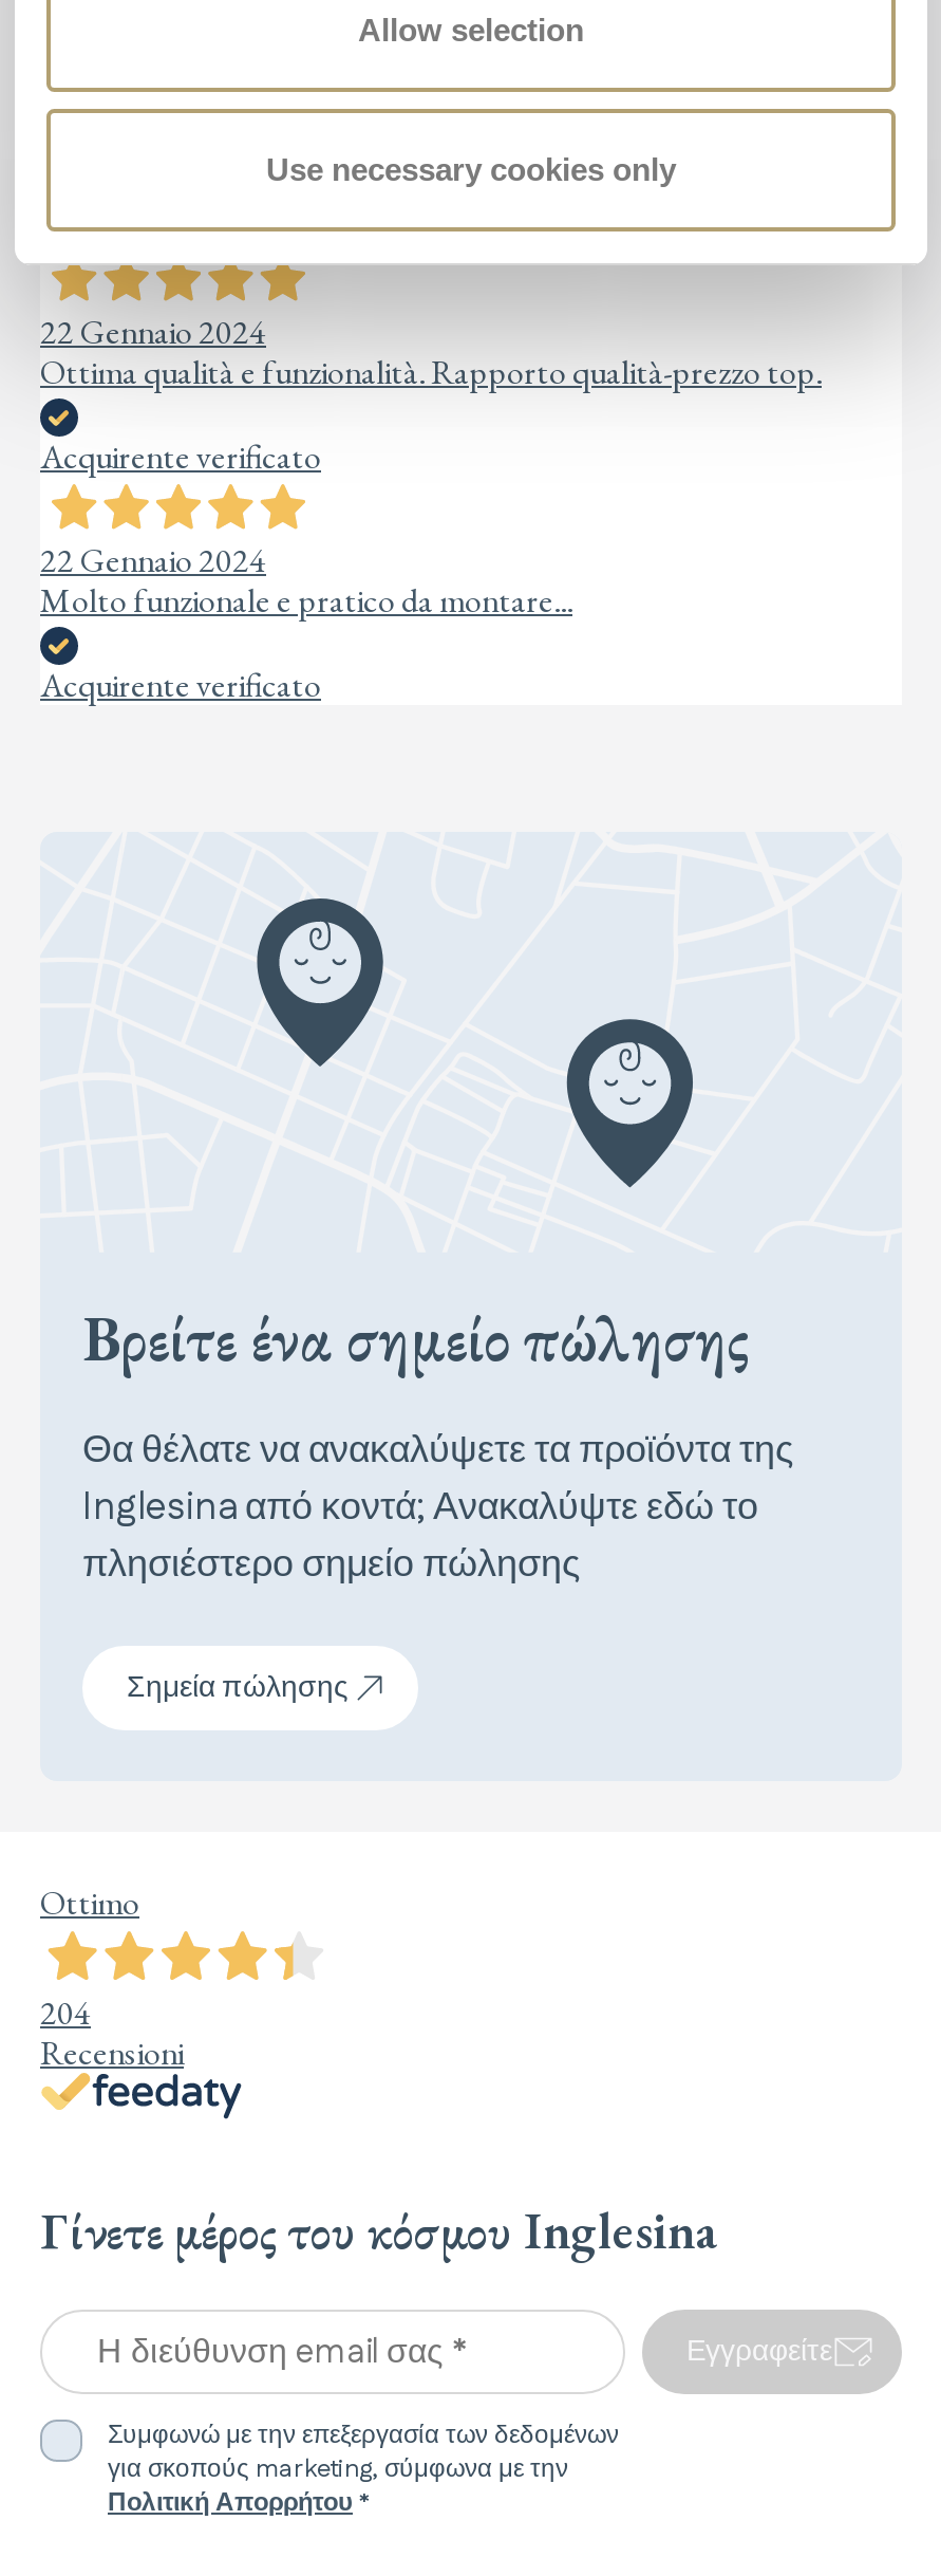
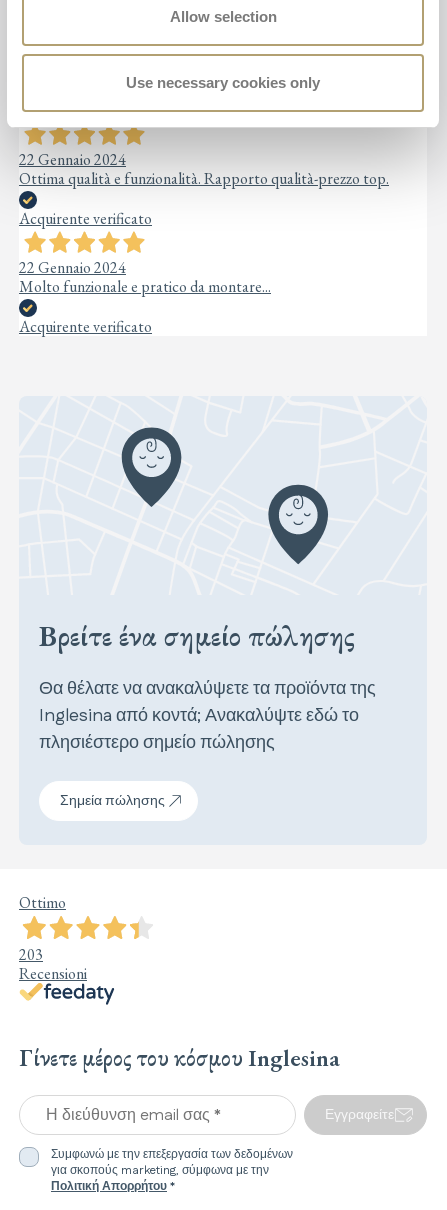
- 204
+ 203
